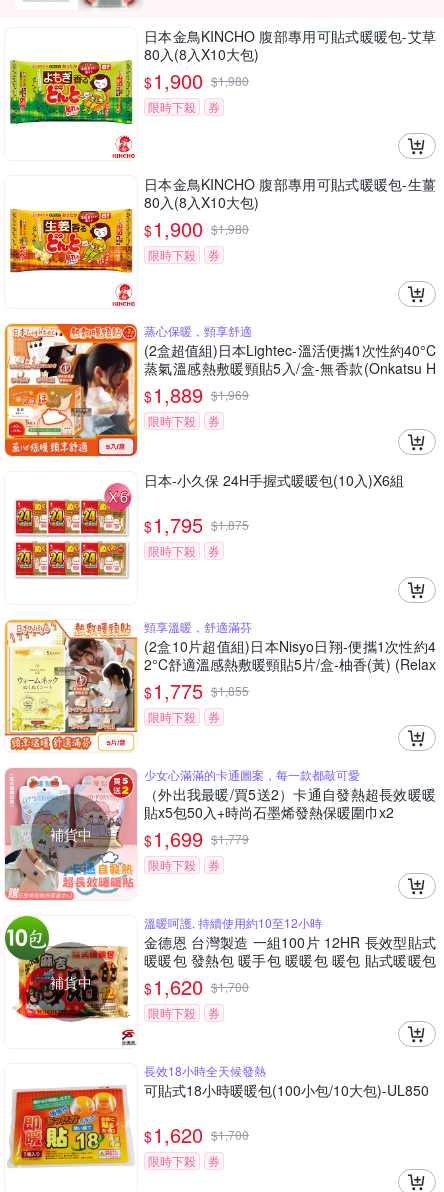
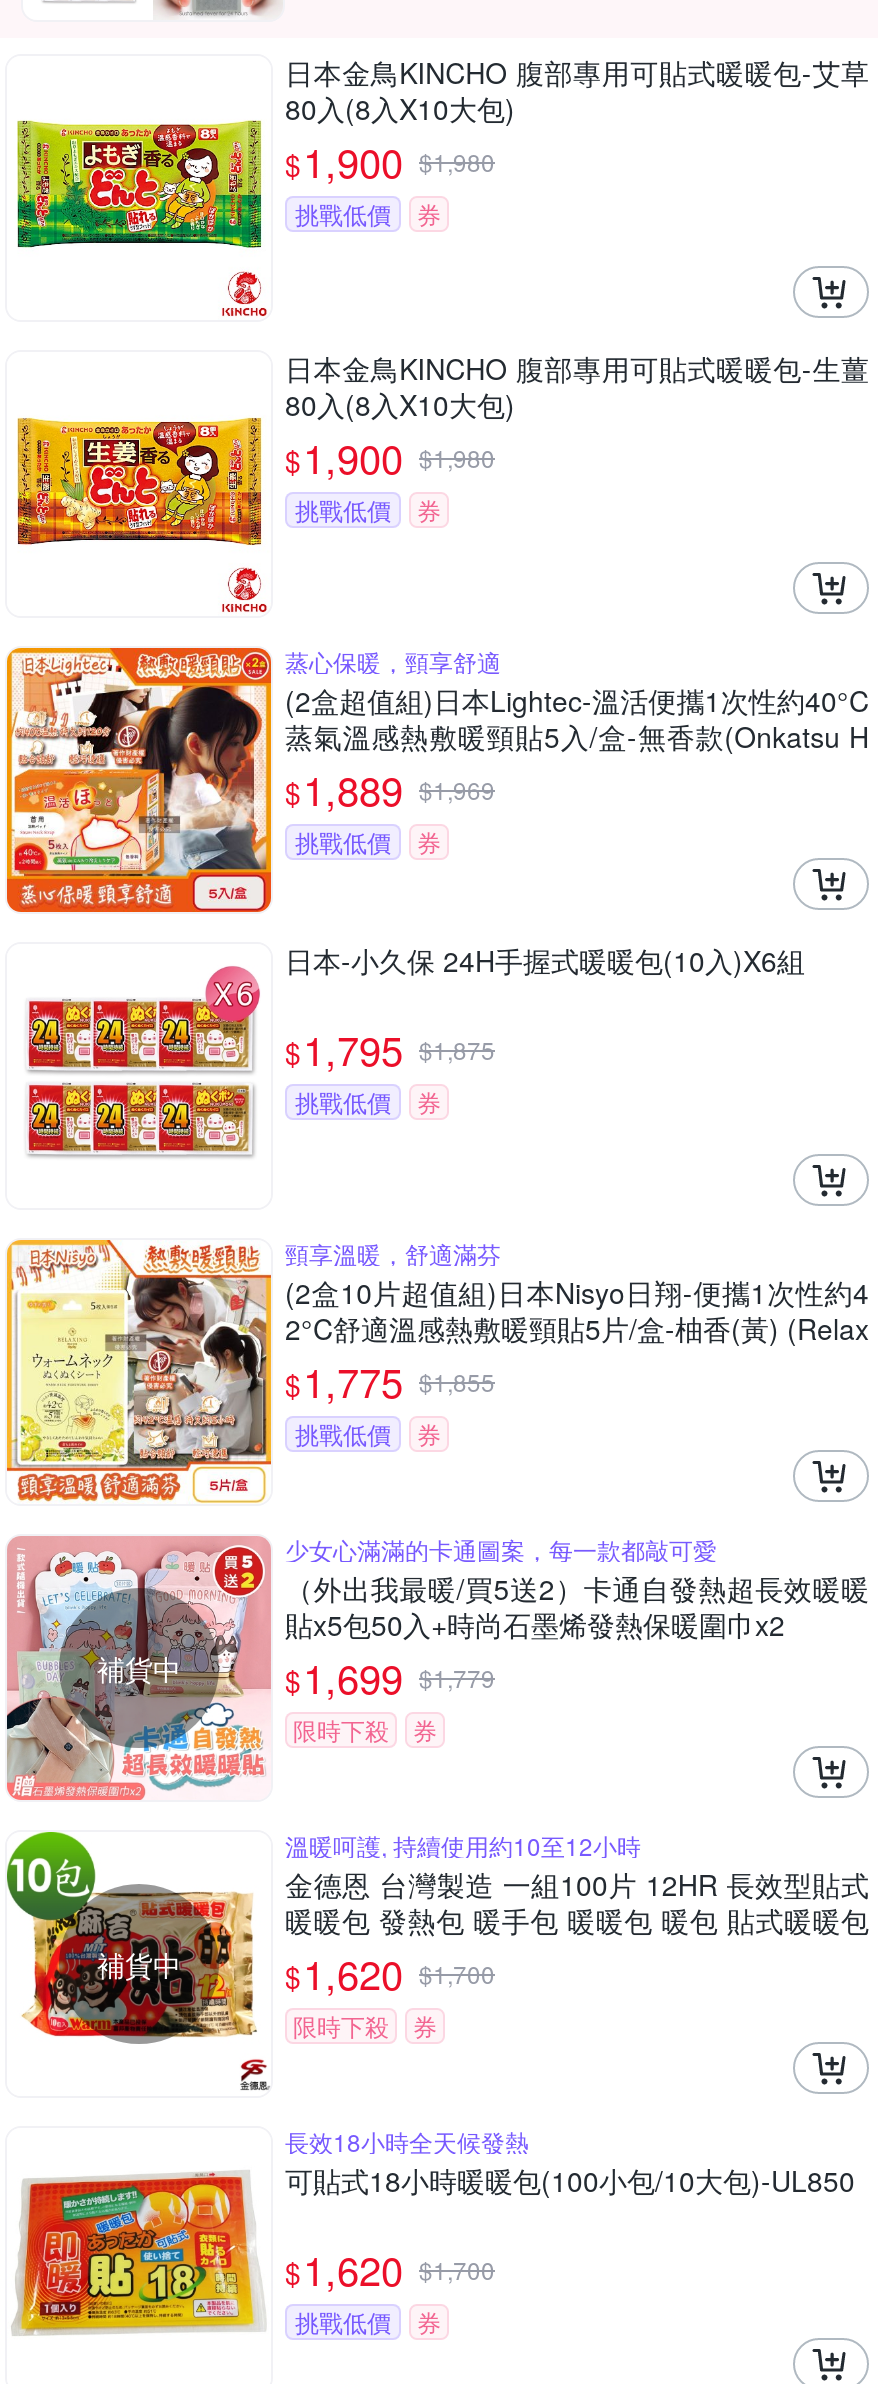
- 限時下殺
+ 挑戰低價

- 限時下殺
+ 挑戰低價

- 限時下殺
+ 挑戰低價

- 限時下殺
+ 挑戰低價

- 限時下殺
+ 挑戰低價

- 限時下殺
+ 挑戰低價
